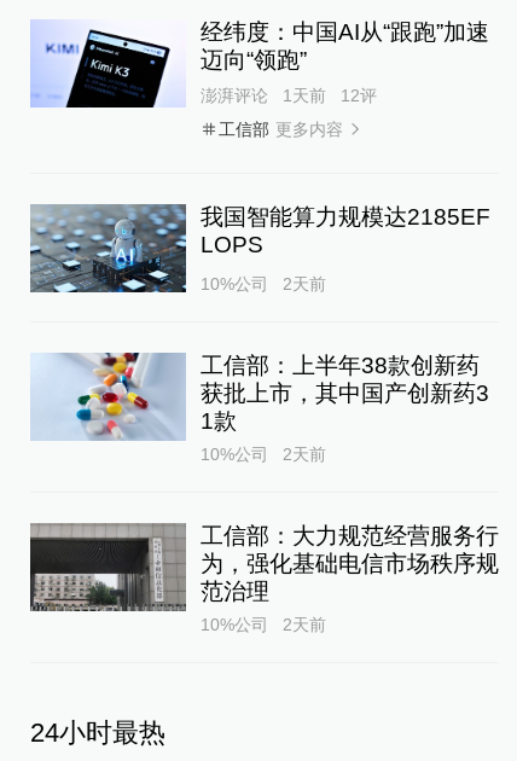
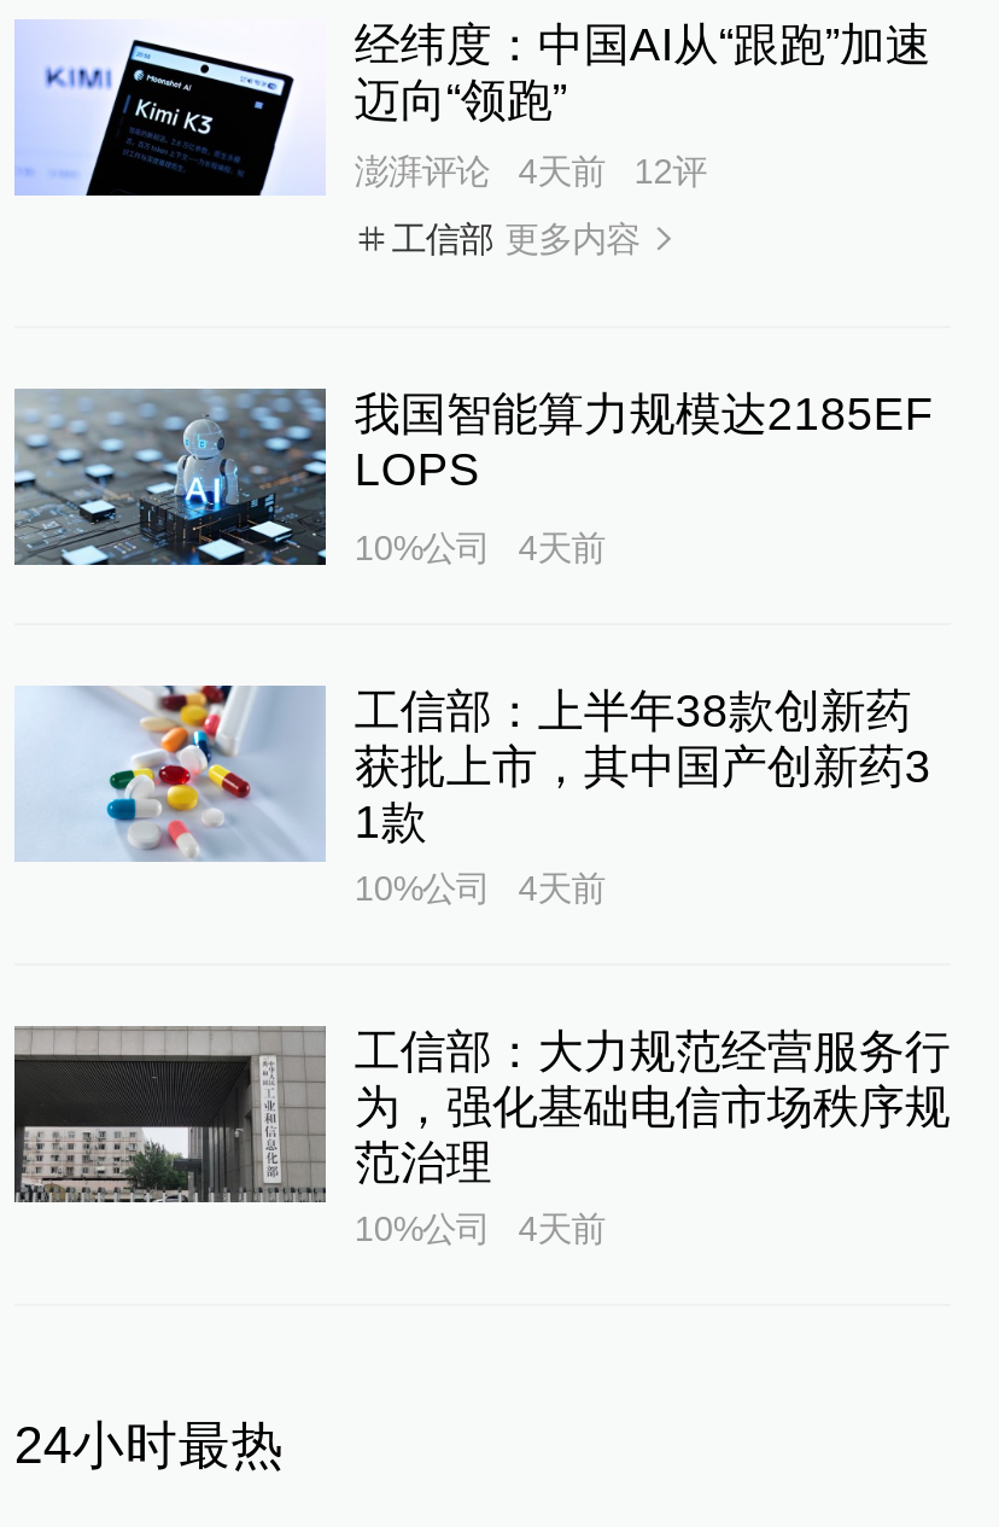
- 1天前
+ 4天前

- 10%公司 2天前
+ 10%公司 4天前

- 10%公司 2天前
+ 10%公司 4天前

- 10%公司 2天前
+ 10%公司 4天前
